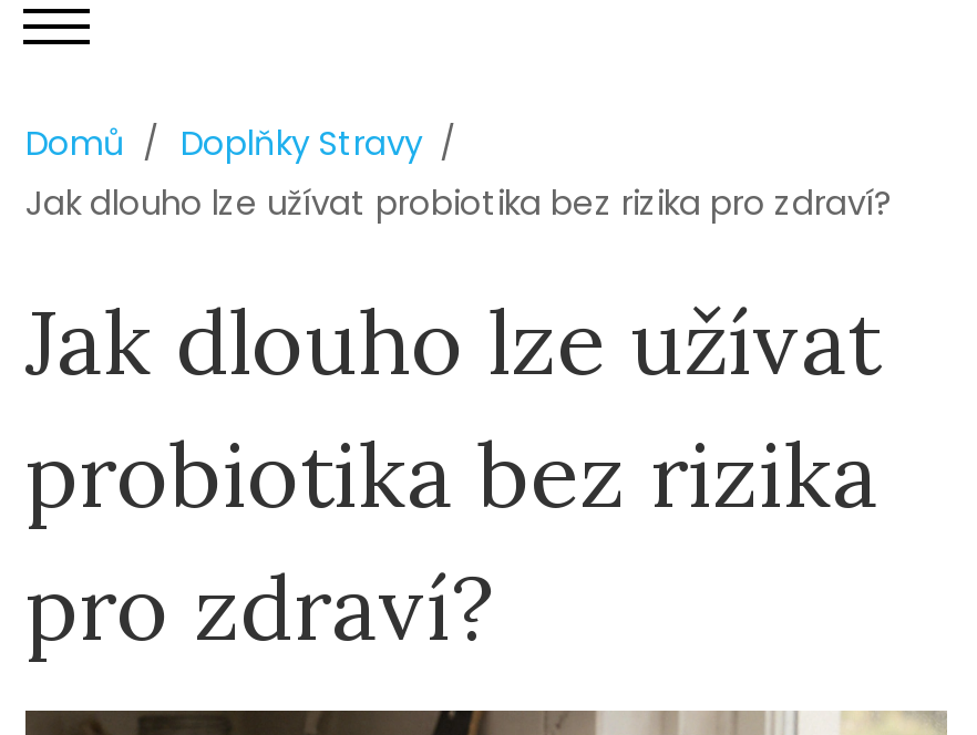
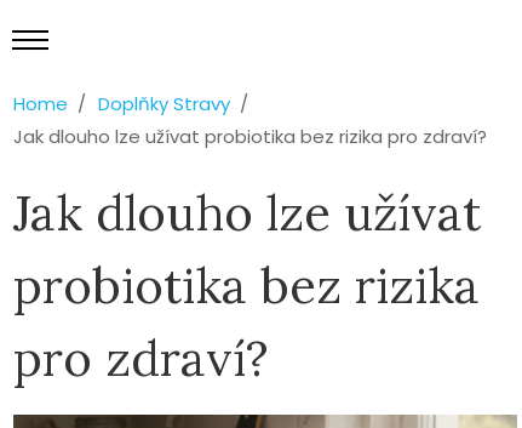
- Domů
+ Home
